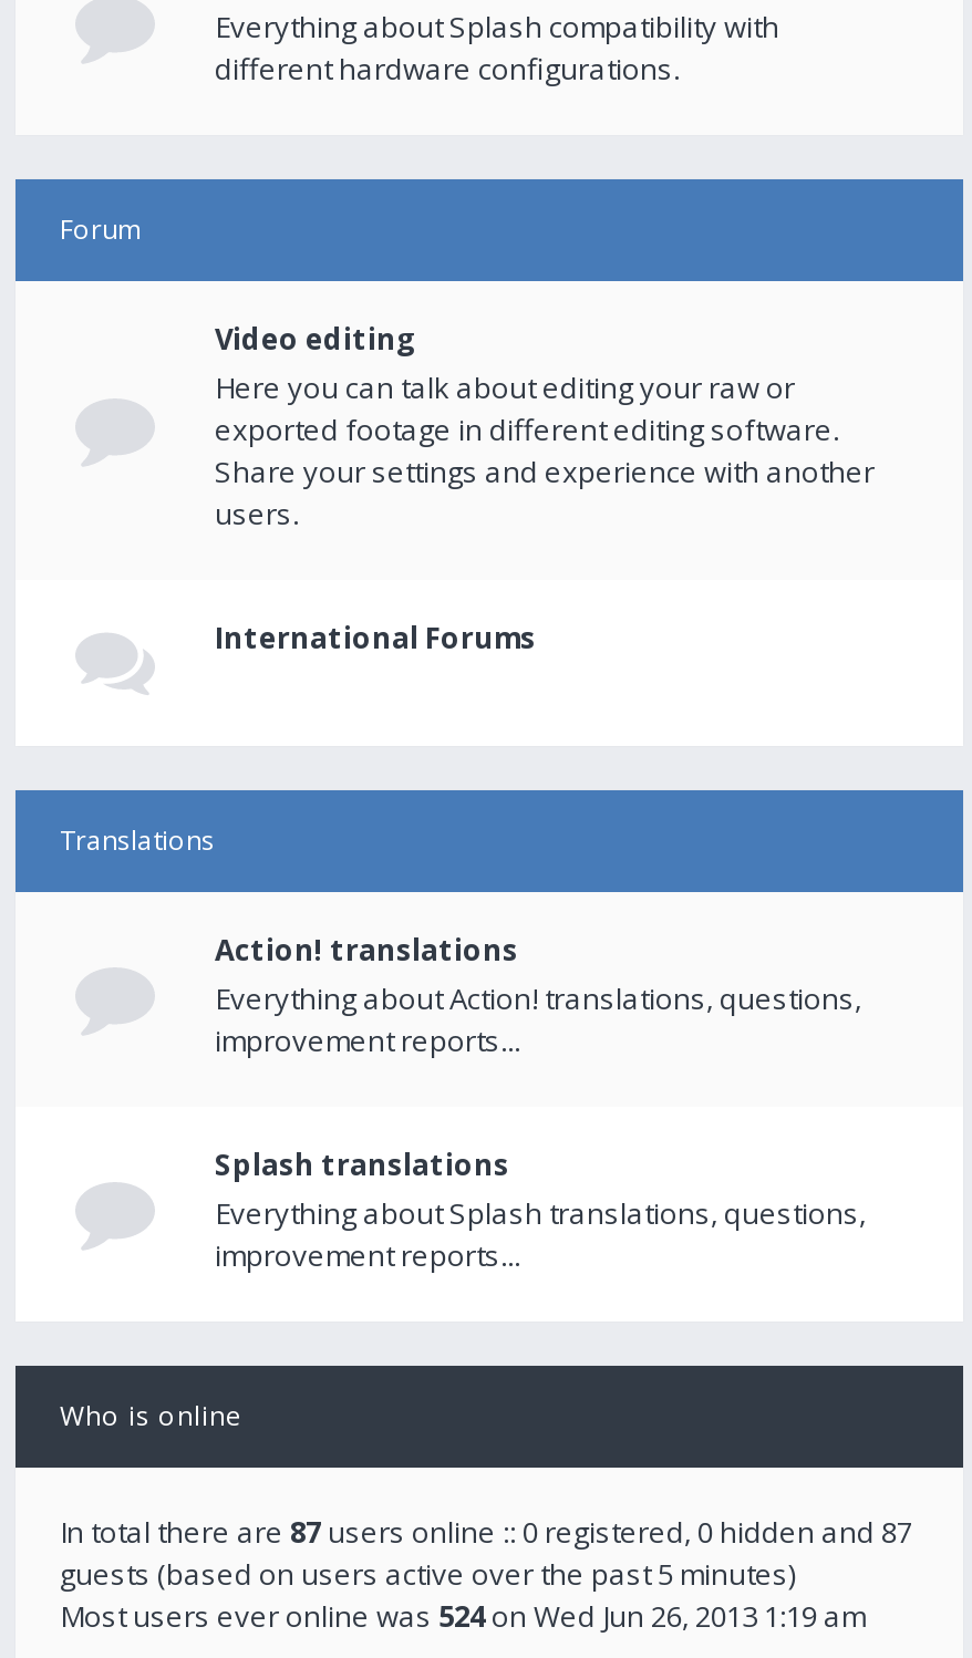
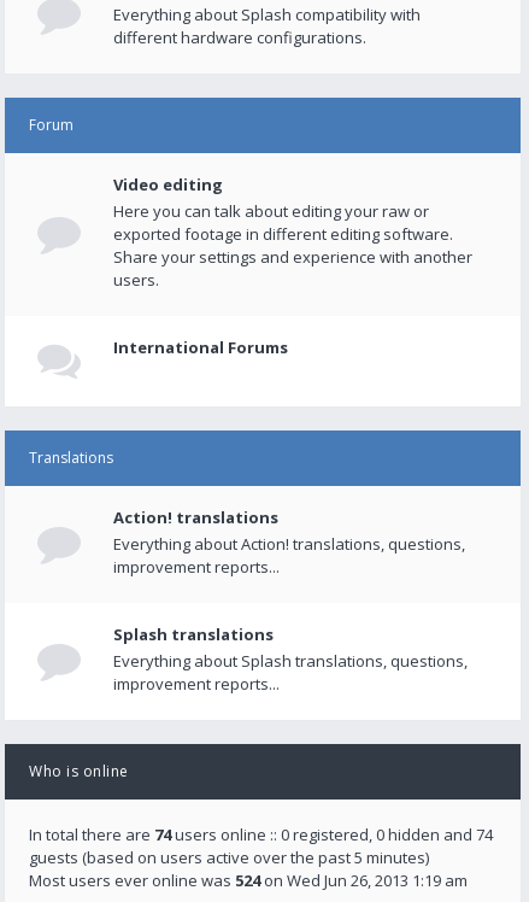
- In total there are 87 users online :: 0 registered, 0 hidden and 87
+ In total there are 74 users online :: 0 registered, 0 hidden and 74
